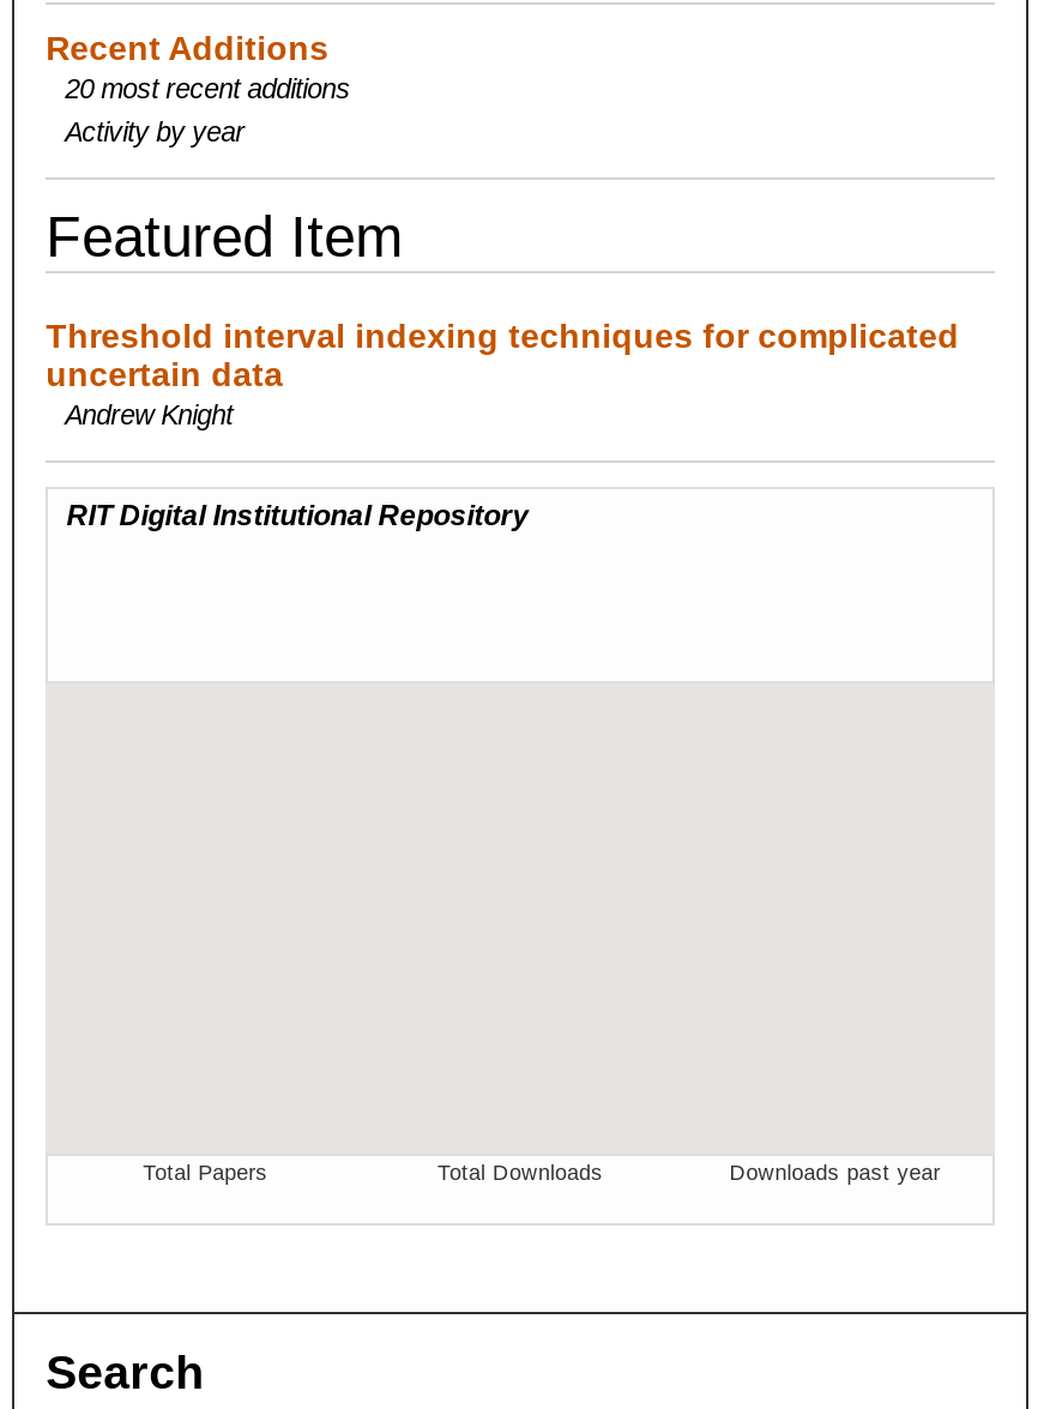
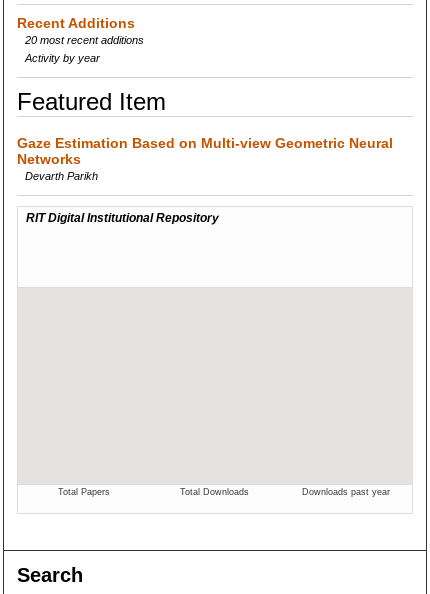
- Threshold interval indexing techniques for complicated
- uncertain data
- Andrew Knight
+ Gaze Estimation Based on Multi-view Geometric Neural
+ Networks
+ Devarth Parikh
